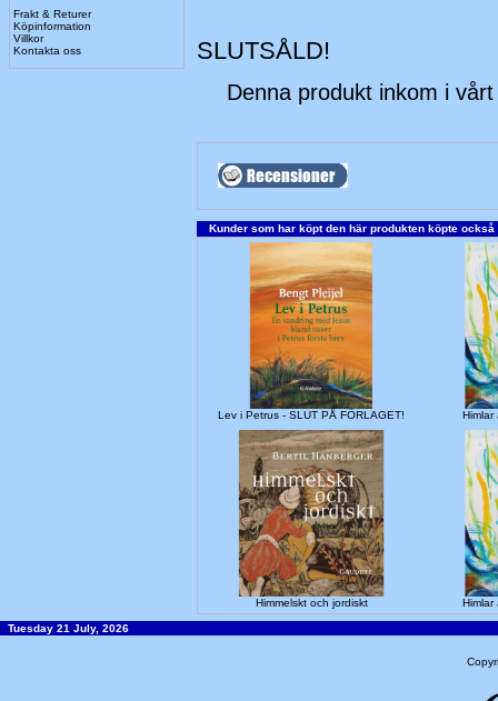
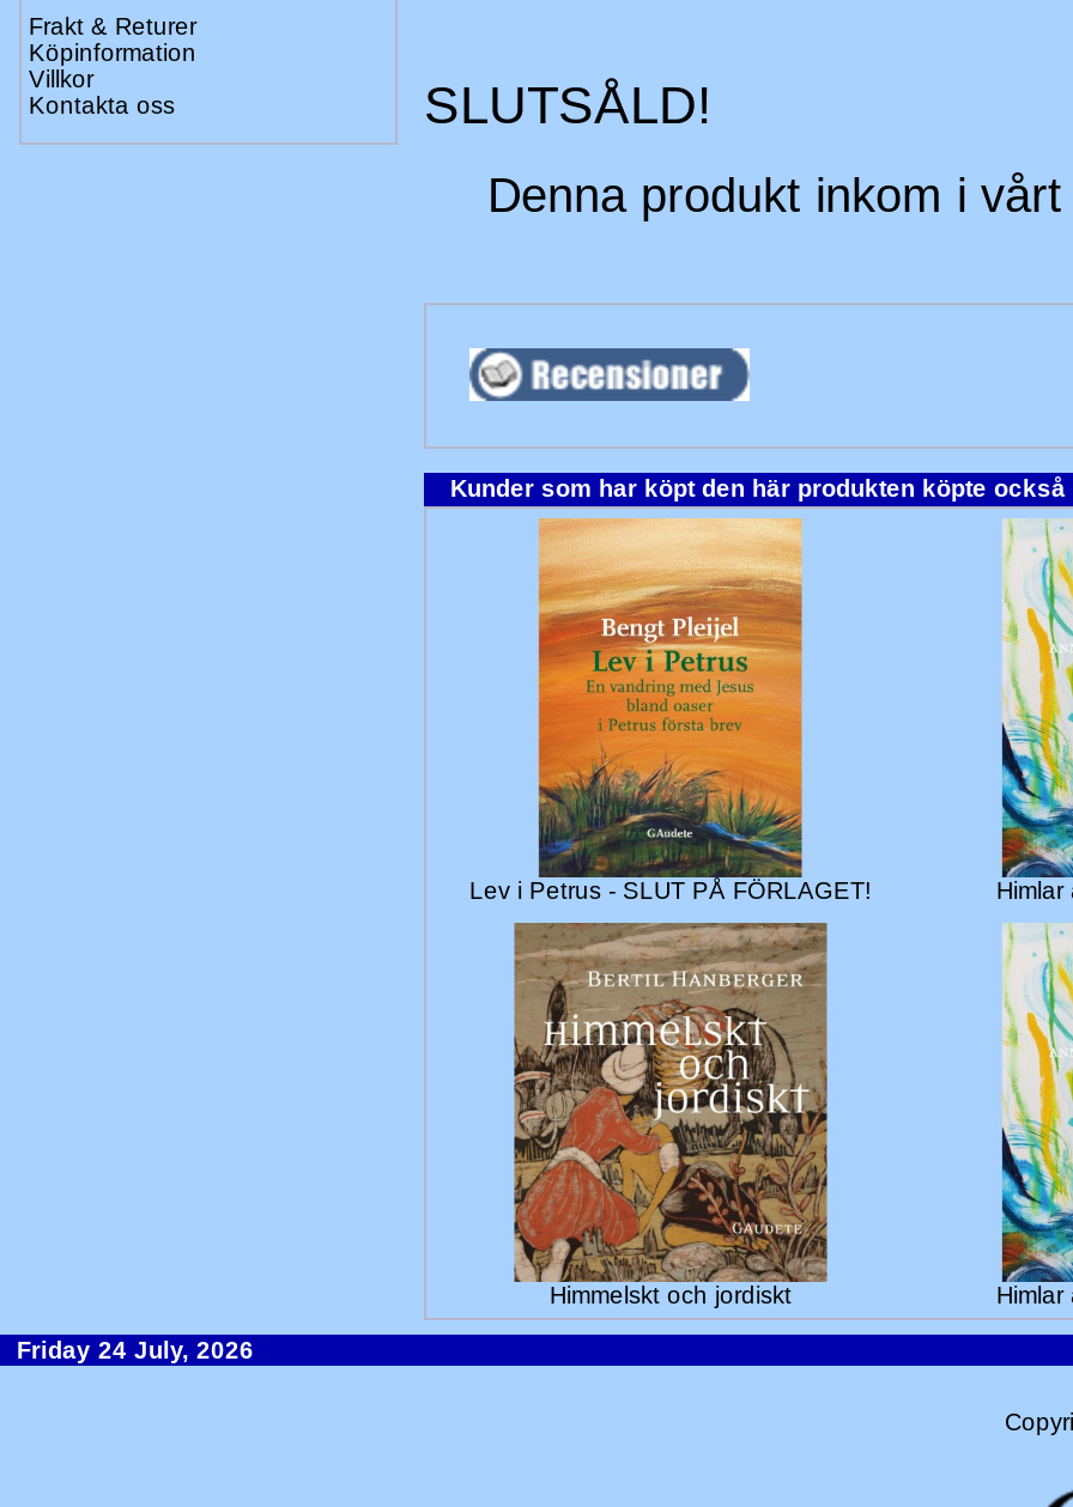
- Tuesday 21 July, 2026
+ Friday 24 July, 2026
